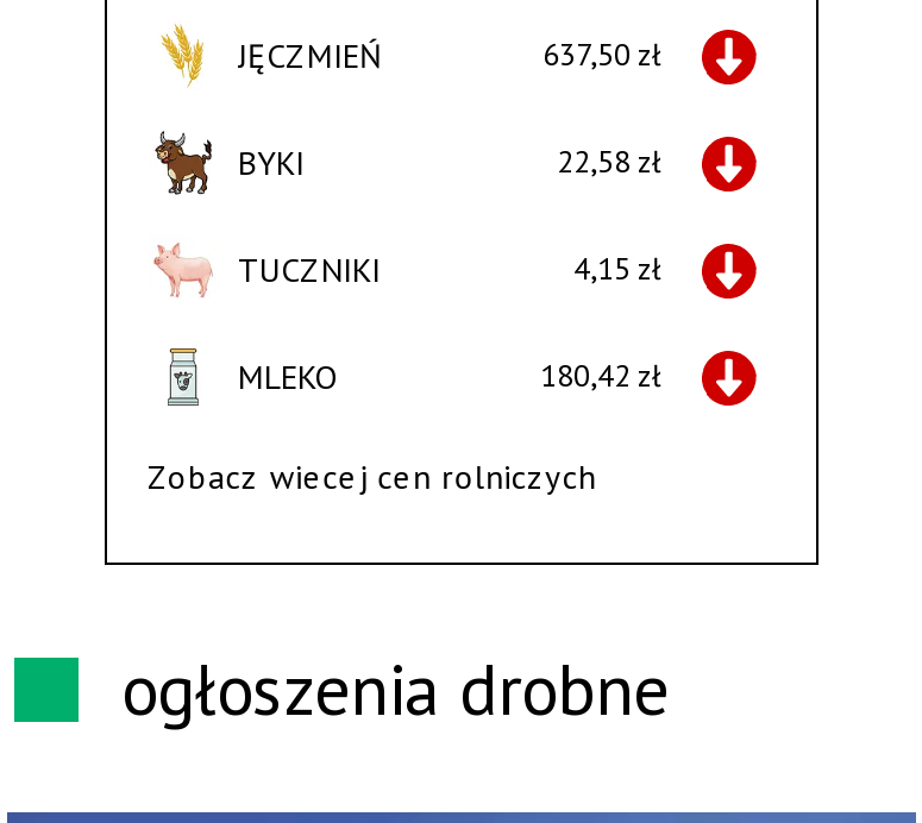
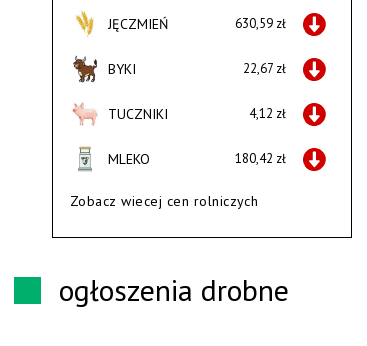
- 637,50 zł
+ 630,59 zł

- 22,58 zł
+ 22,67 zł

- 4,15 zł
+ 4,12 zł
